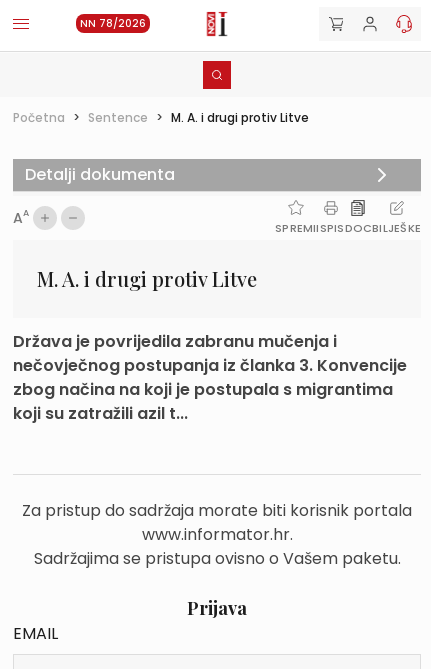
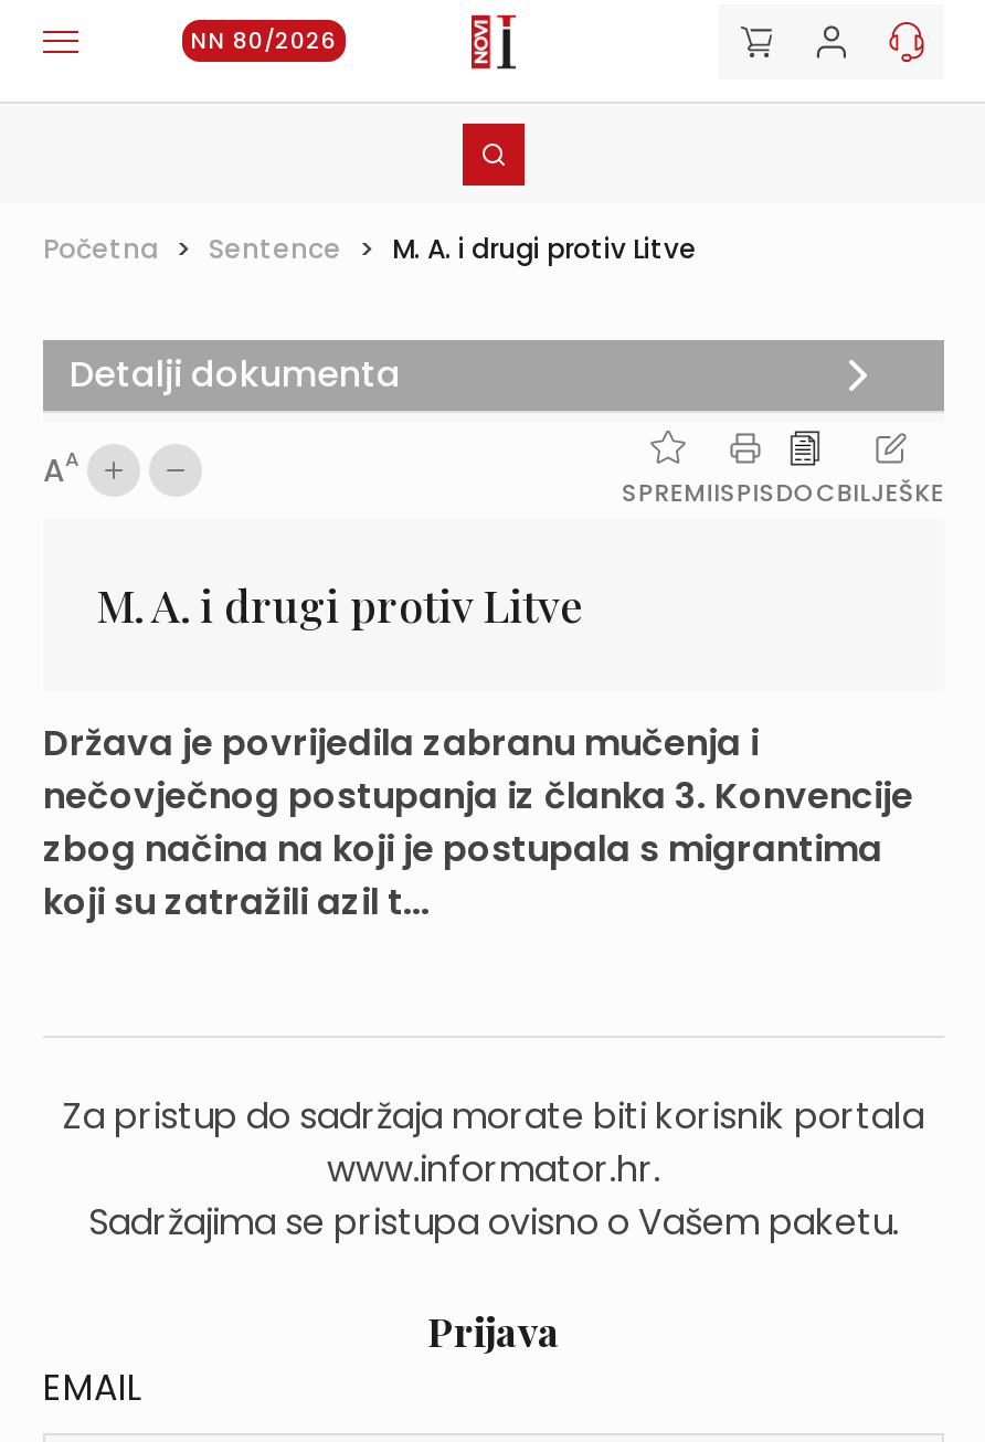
- NN 78/2026
+ NN 80/2026
